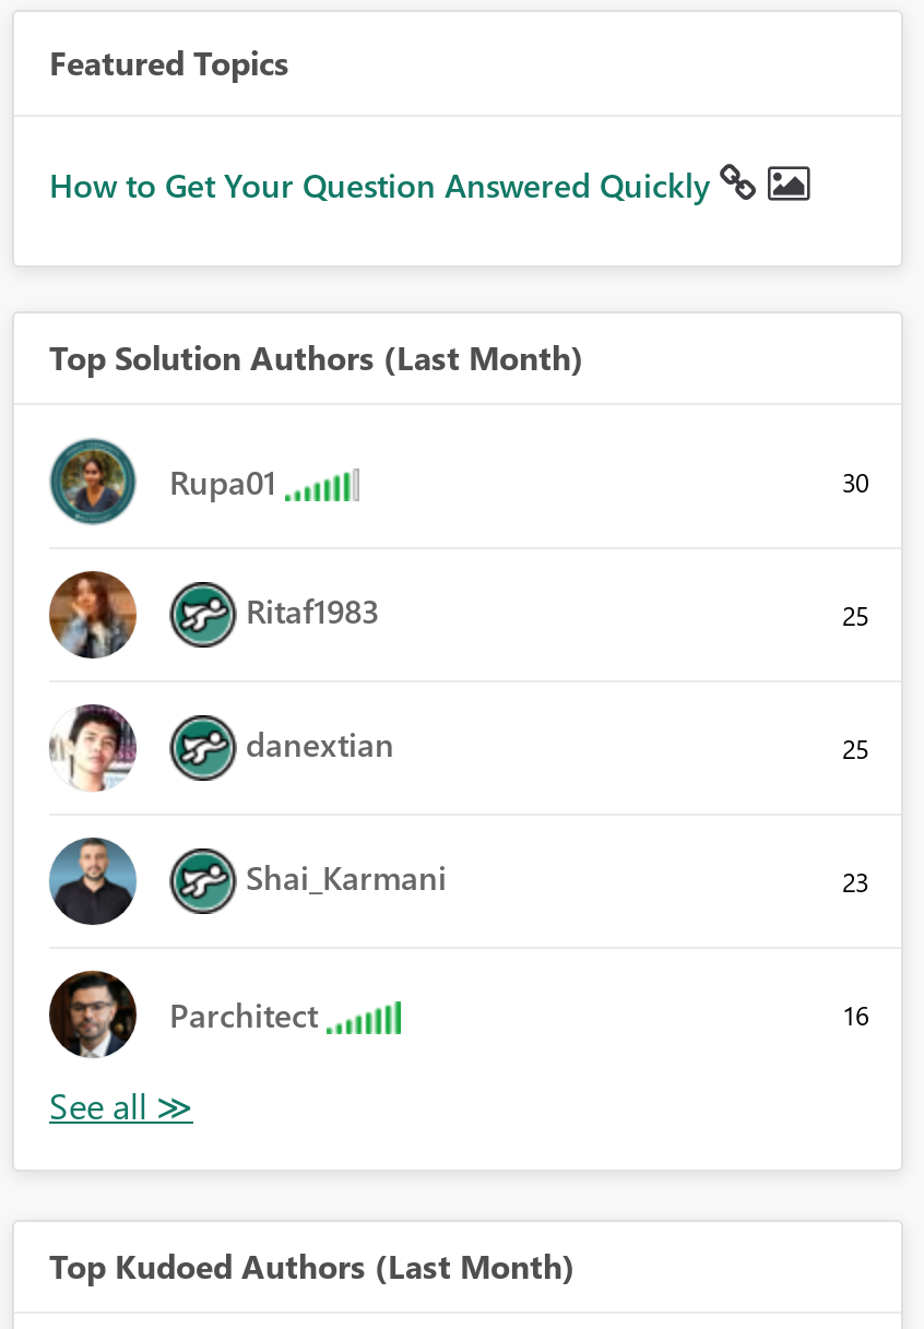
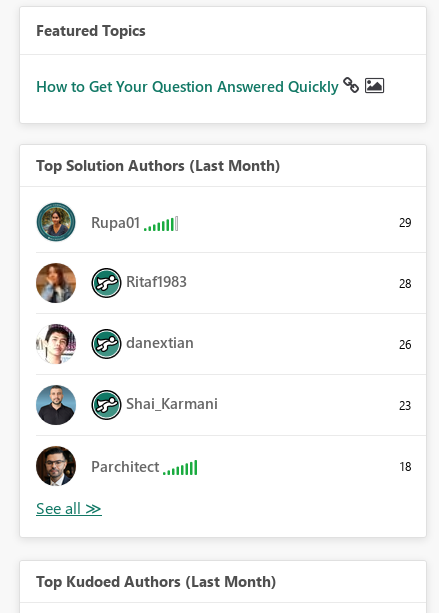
- 30
+ 29

- 25
+ 28

- 25
+ 26

- 16
+ 18
